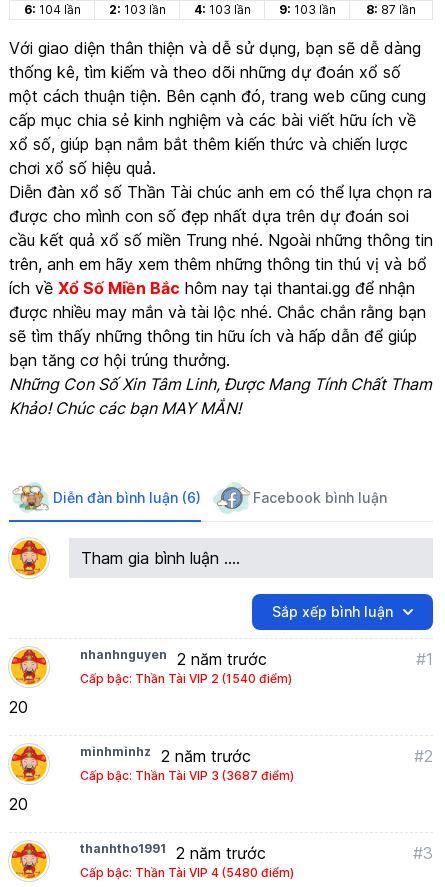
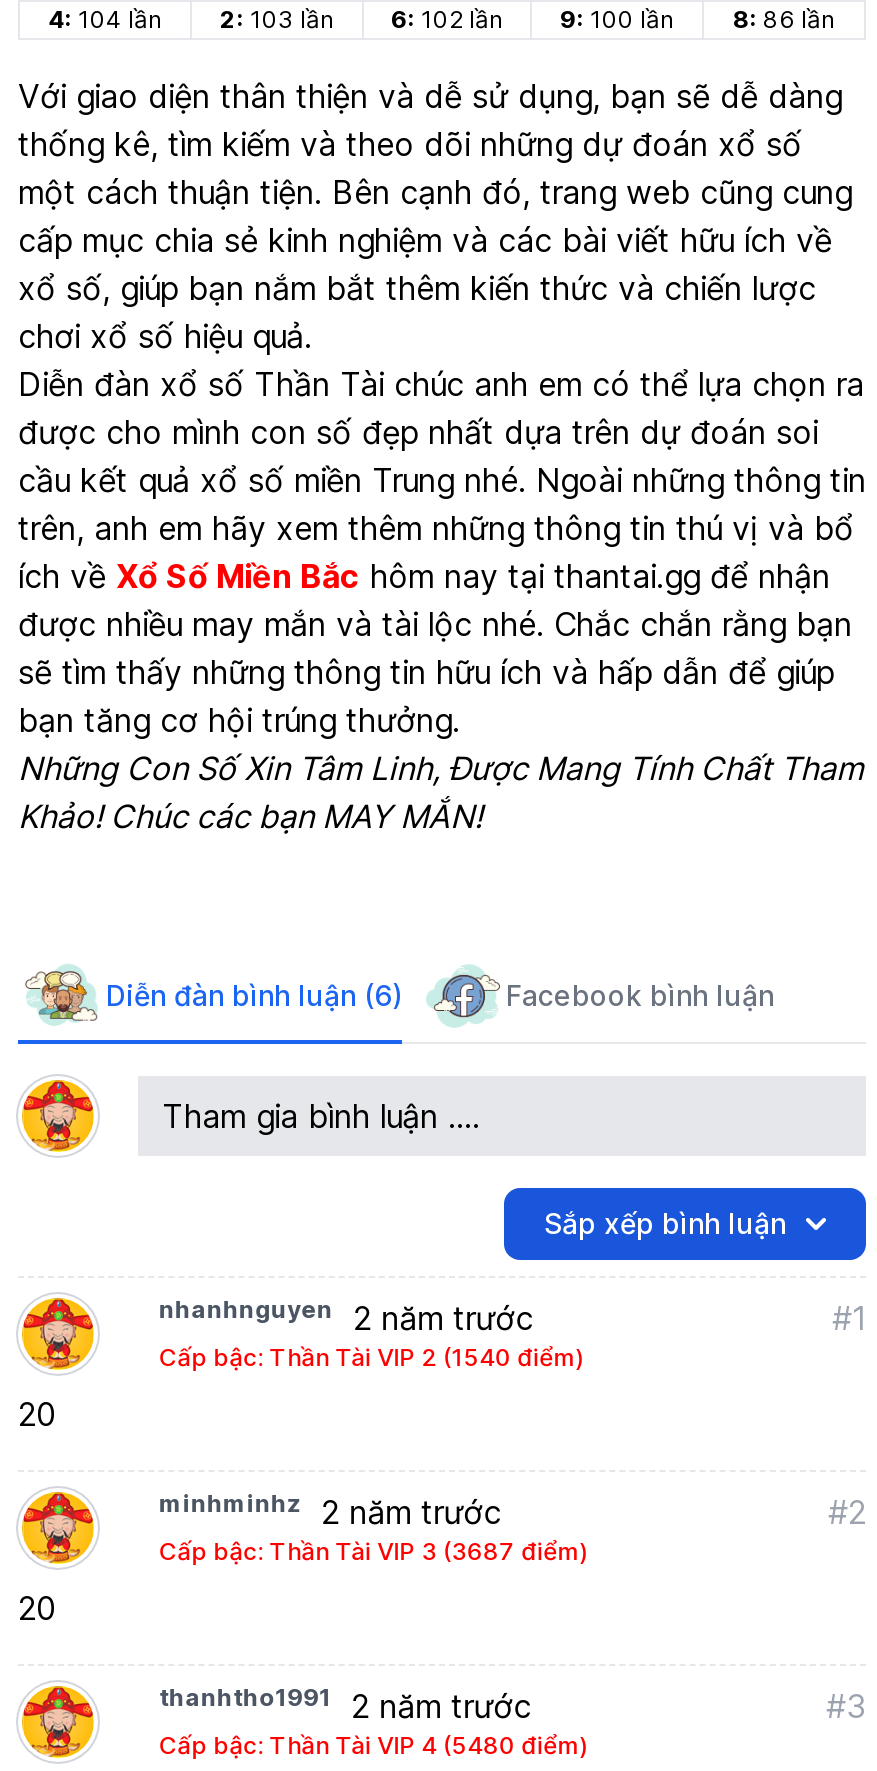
- 6: 104 lần
+ 4: 104 lần

- 4: 103 lần
+ 6: 102 lần

- 9: 103 lần
+ 9: 100 lần

- 8: 87 lần
+ 8: 86 lần
